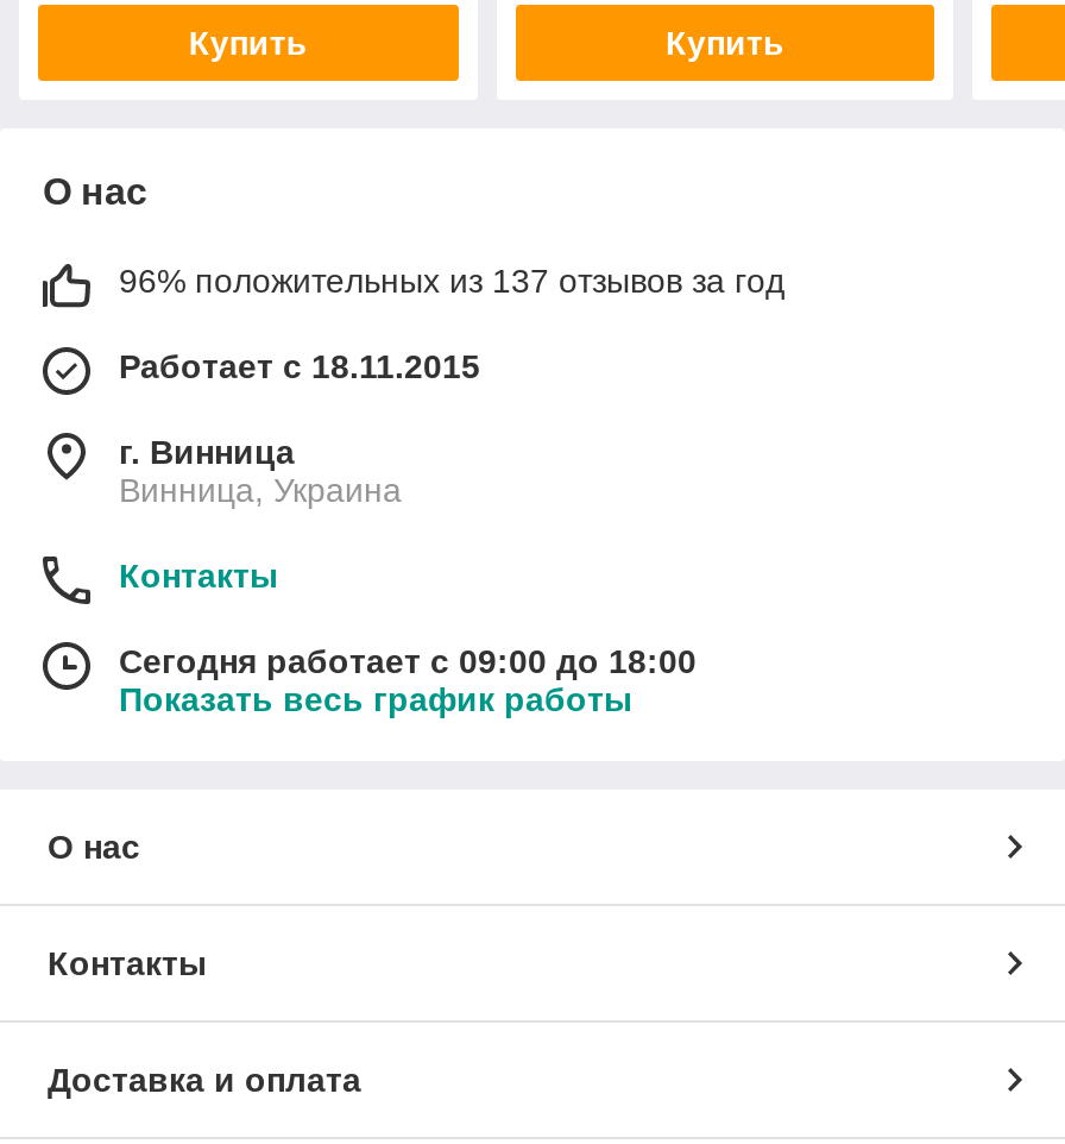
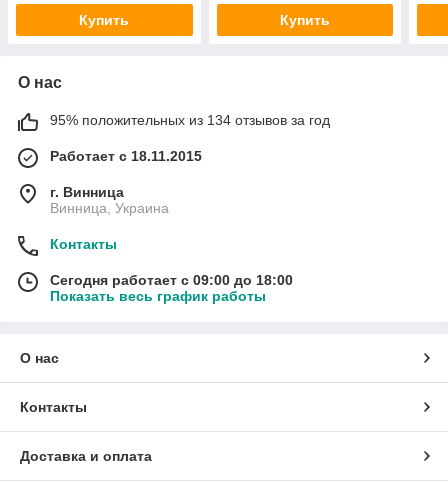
- 96% положительных из 137 отзывов за год
+ 95% положительных из 134 отзывов за год
